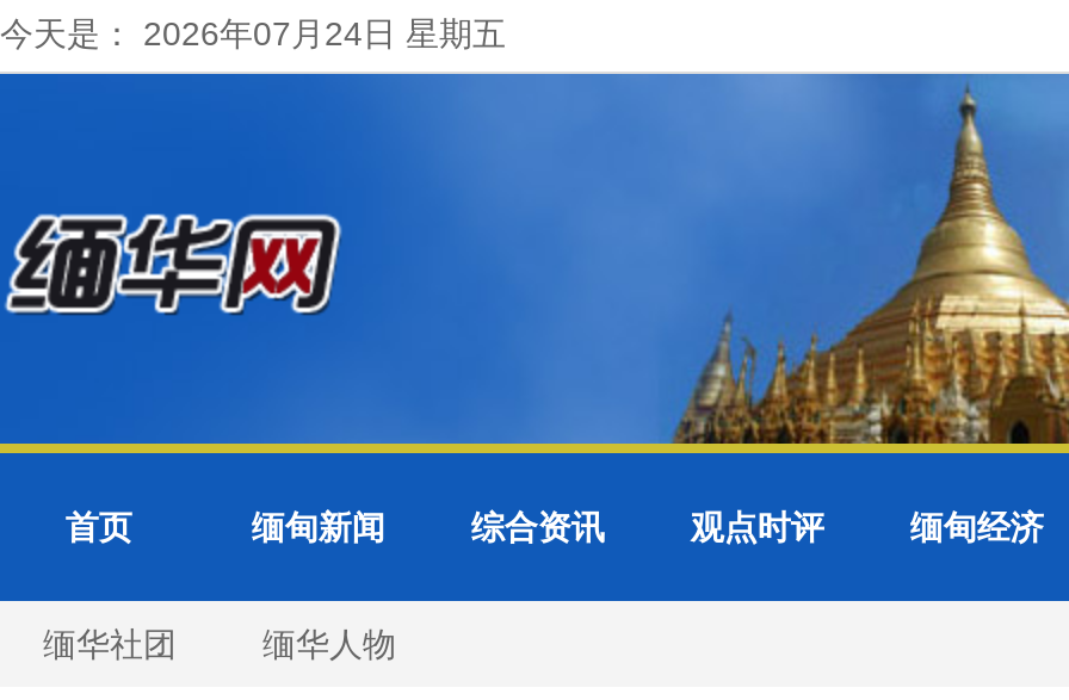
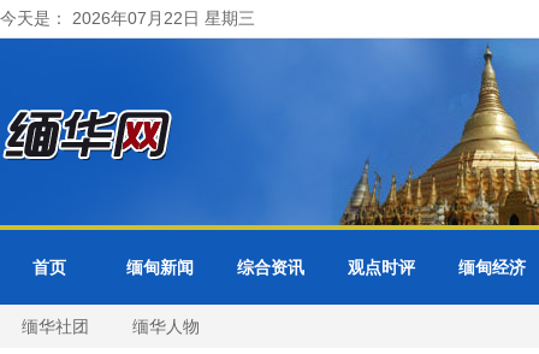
- 今天是： 2026年07月24日 星期五
+ 今天是： 2026年07月22日 星期三
